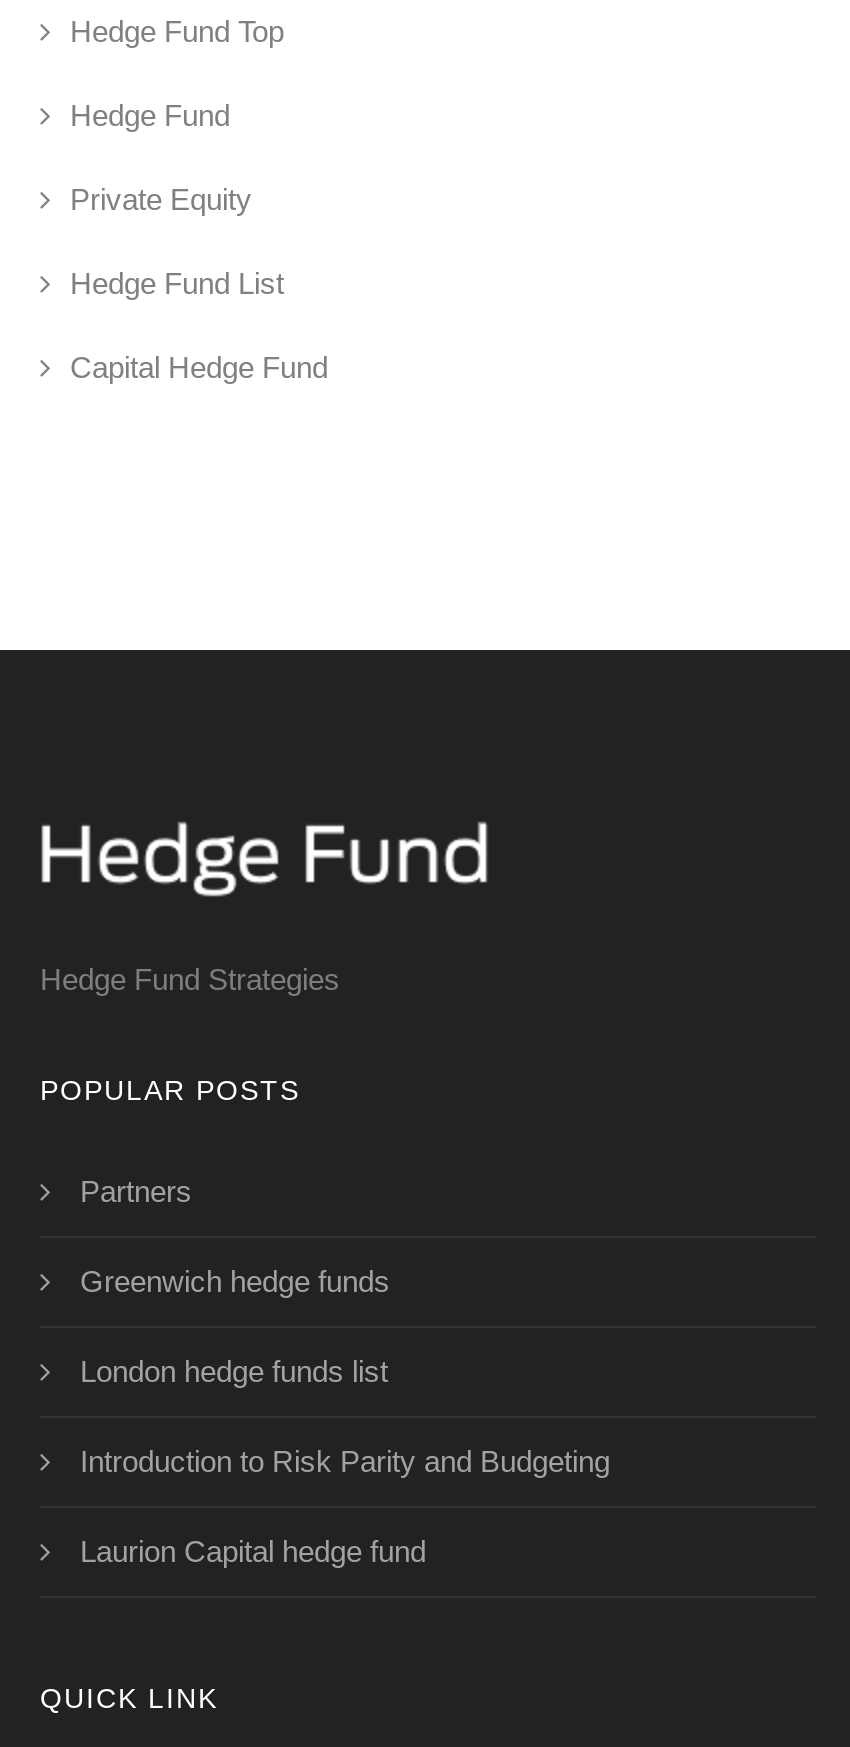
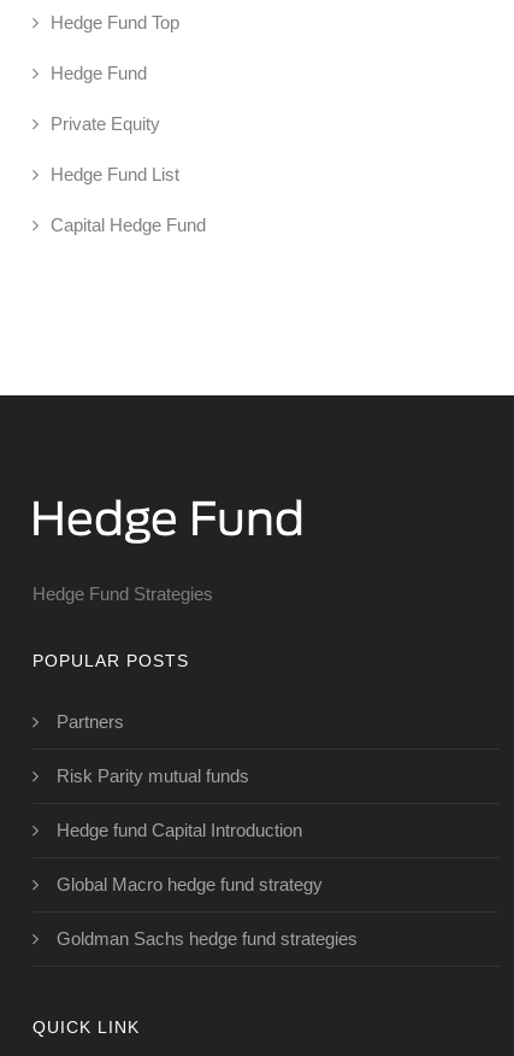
- Greenwich hedge funds
+ Risk Parity mutual funds

- London hedge funds list
+ Hedge fund Capital Introduction

- Introduction to Risk Parity and Budgeting
+ Global Macro hedge fund strategy

- Laurion Capital hedge fund
+ Goldman Sachs hedge fund strategies
